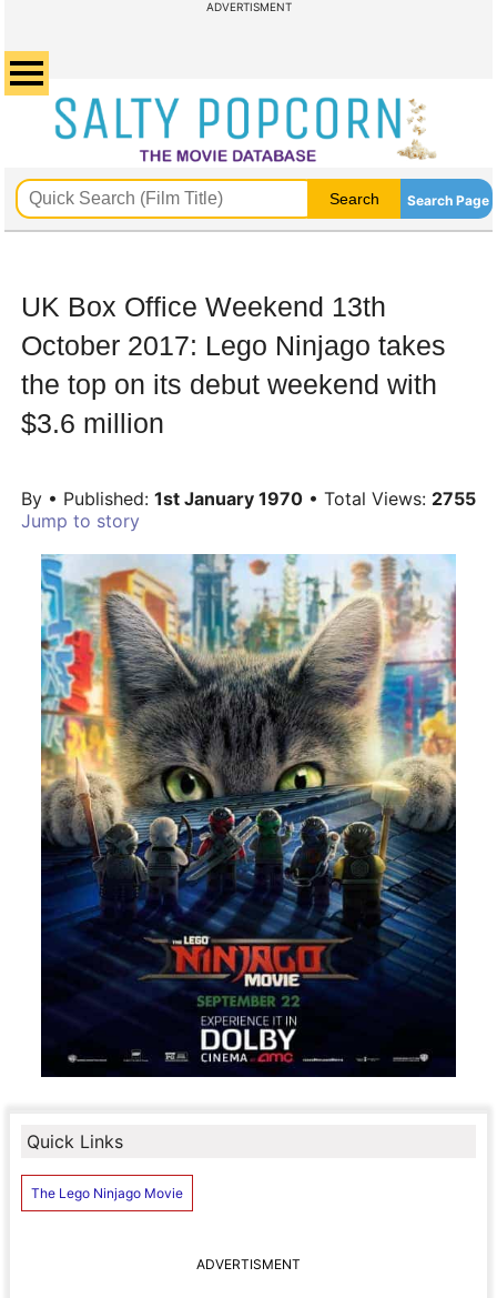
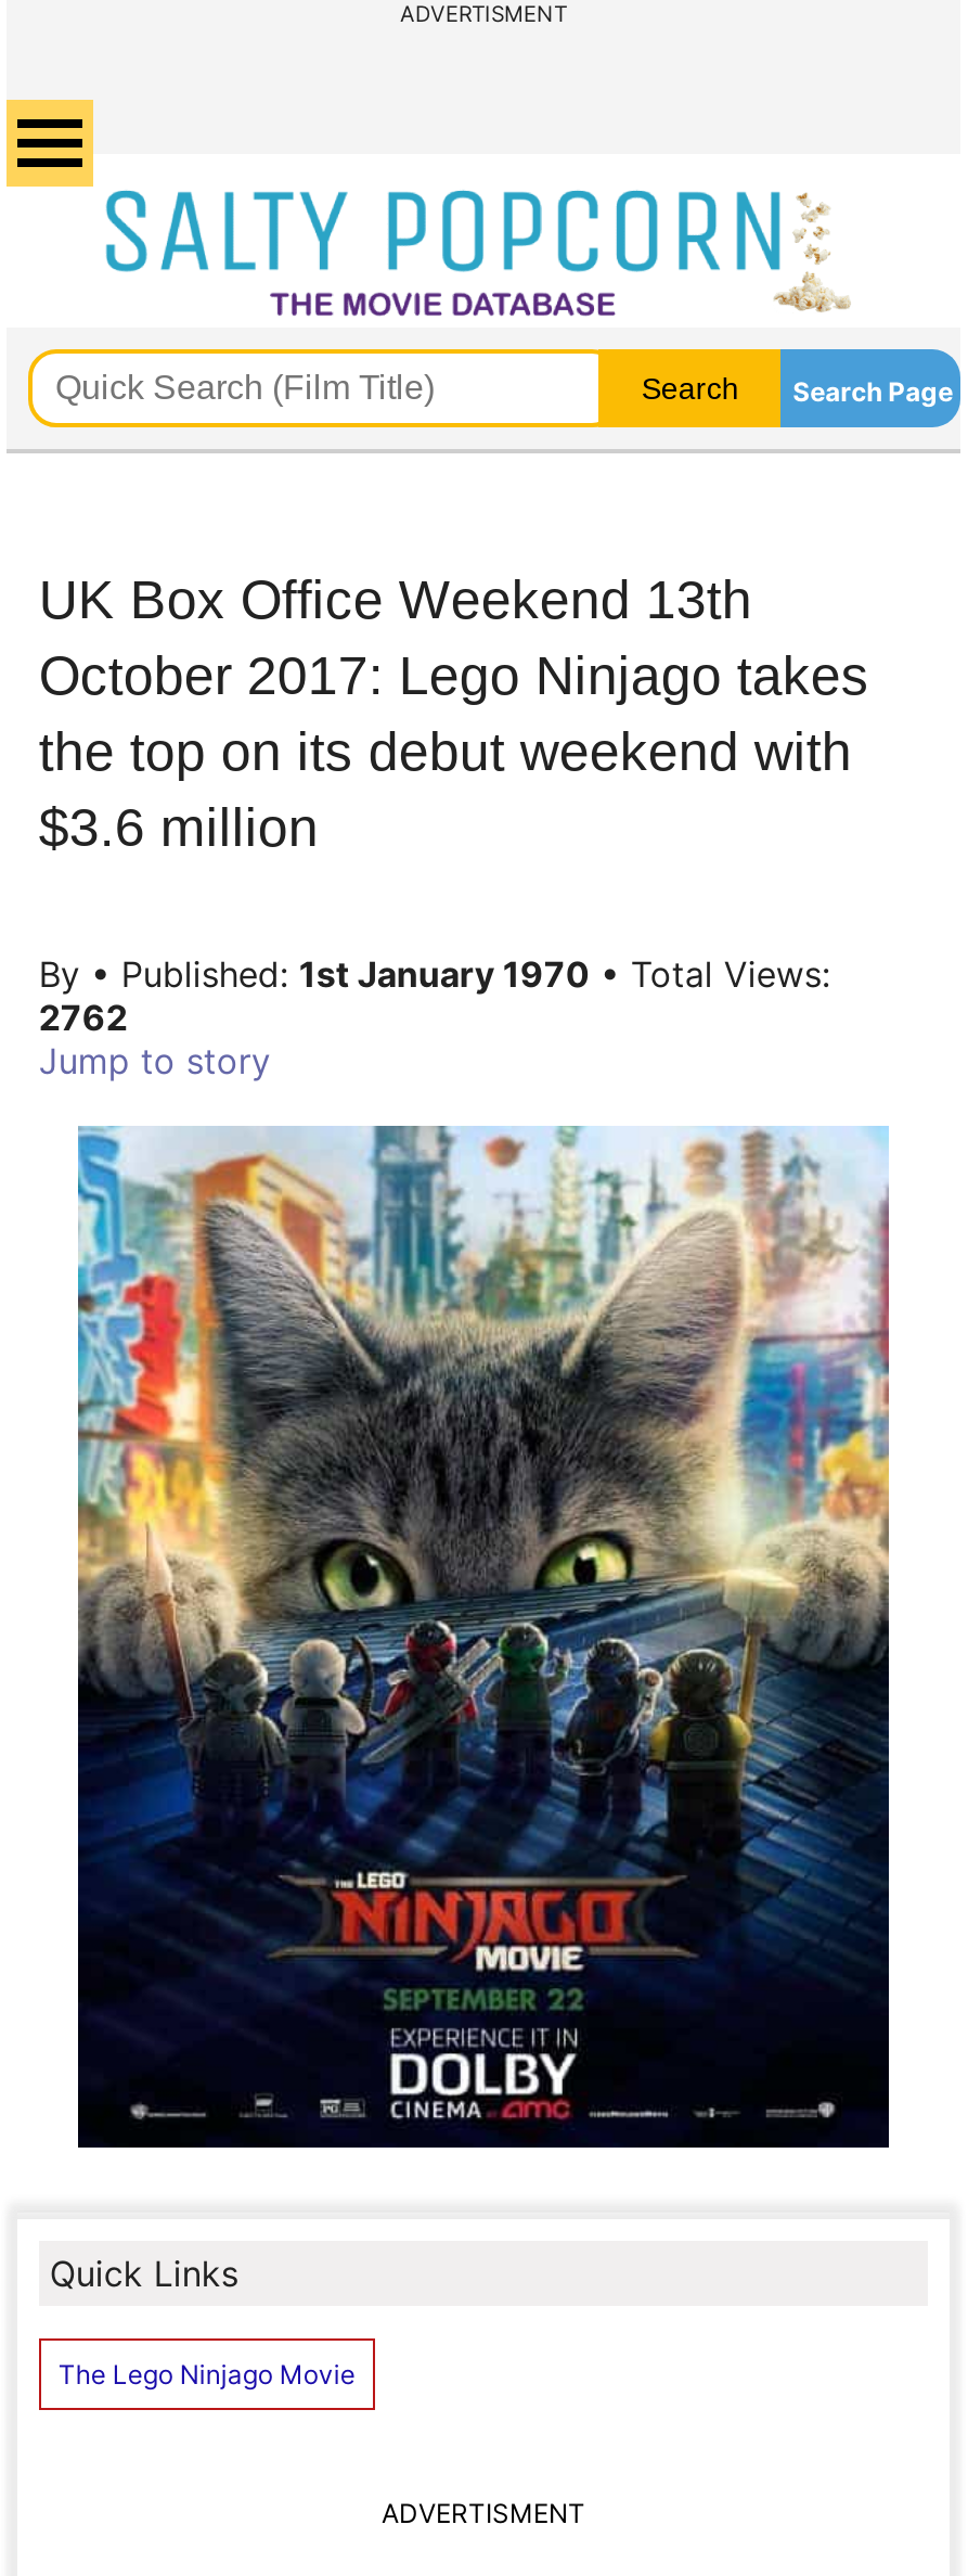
- By • Published: 1st January 1970 • Total Views: 2755
+ By • Published: 1st January 1970 • Total Views:
+ 2762
